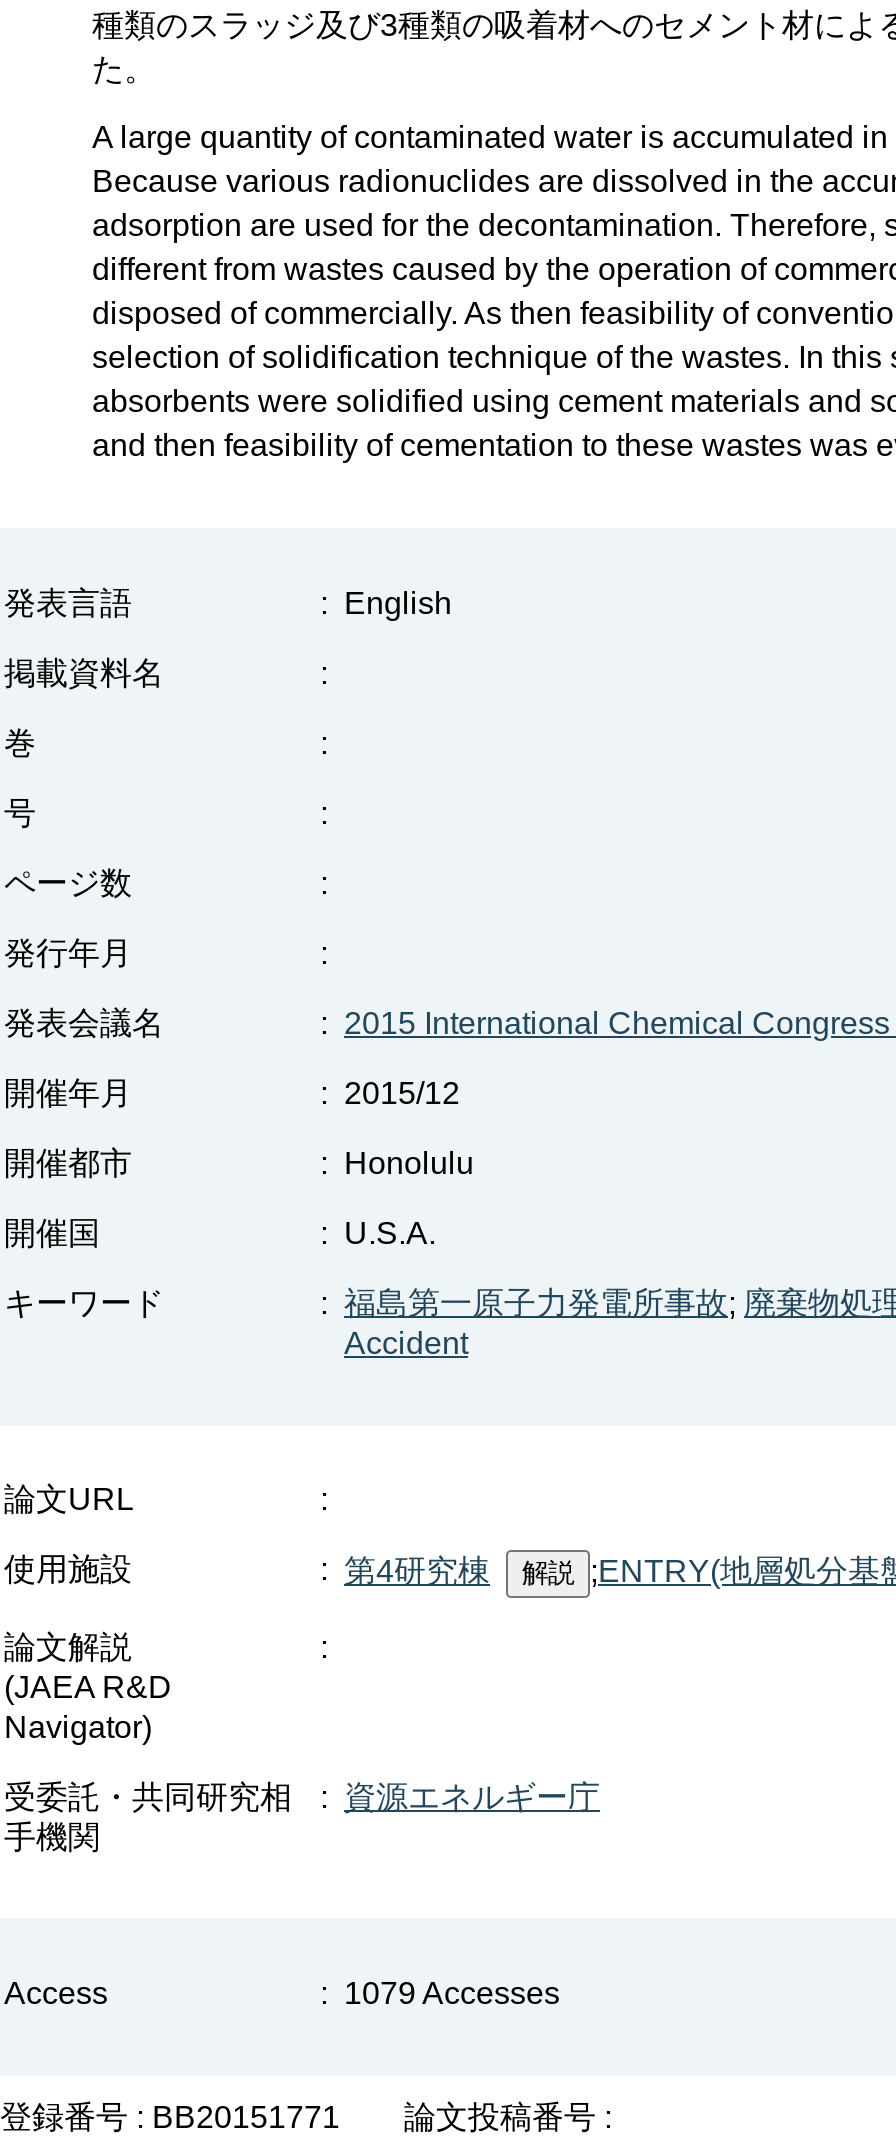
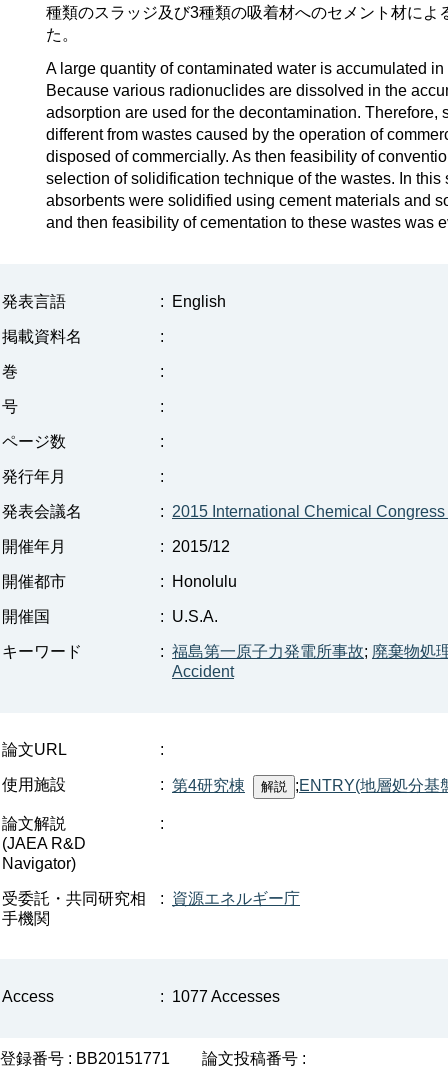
- : 1079 Accesses
+ : 1077 Accesses
